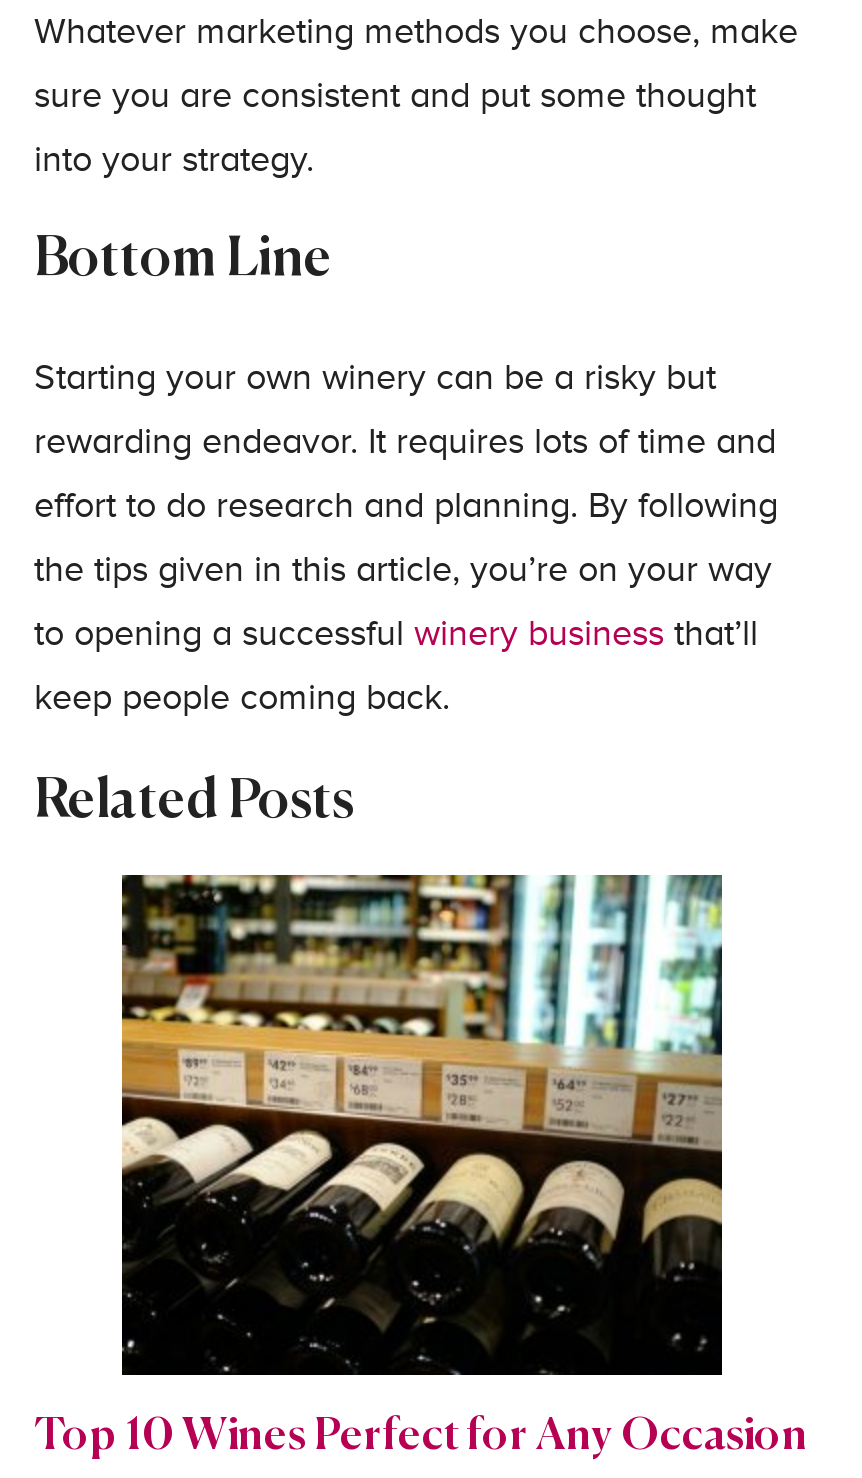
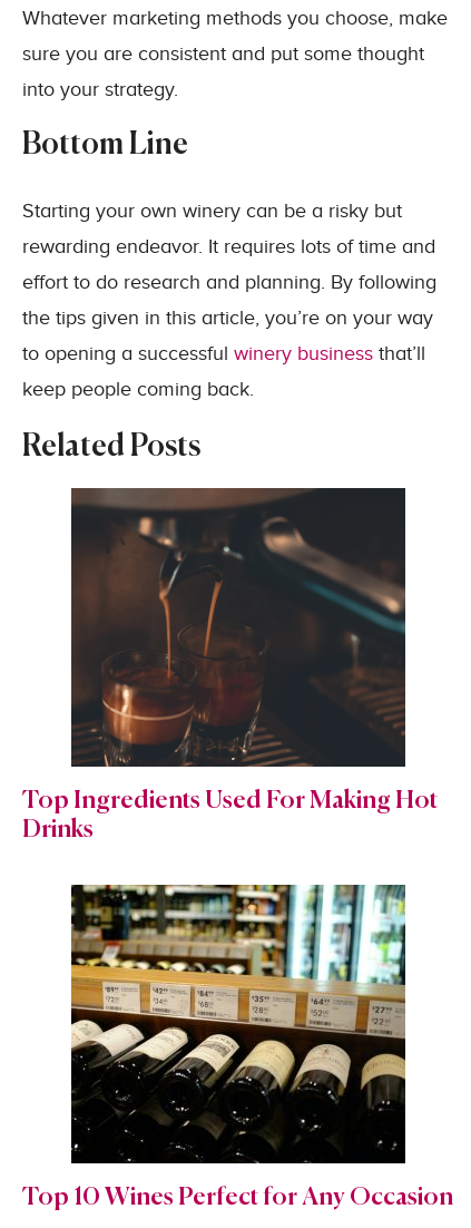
+ [image]
+ Top Ingredients Used For Making Hot
+ Drinks
